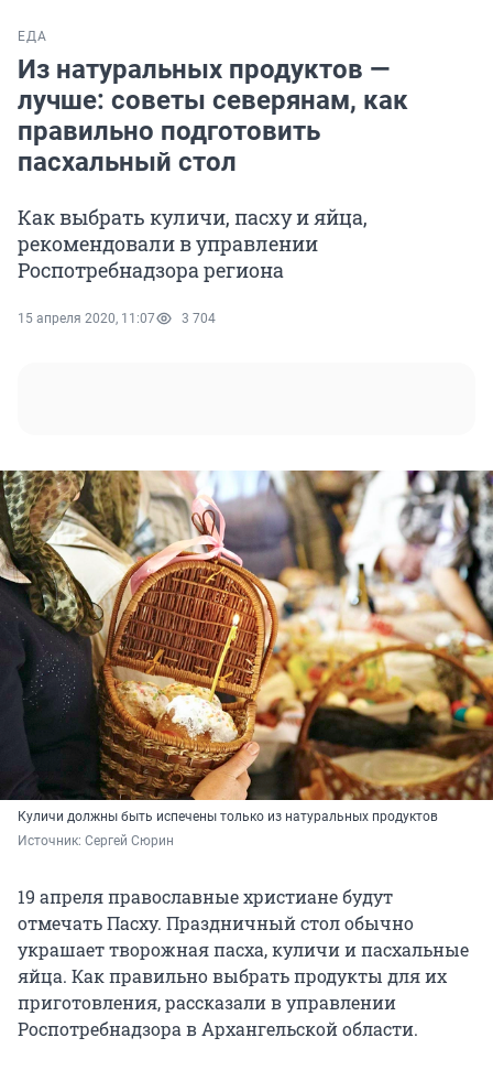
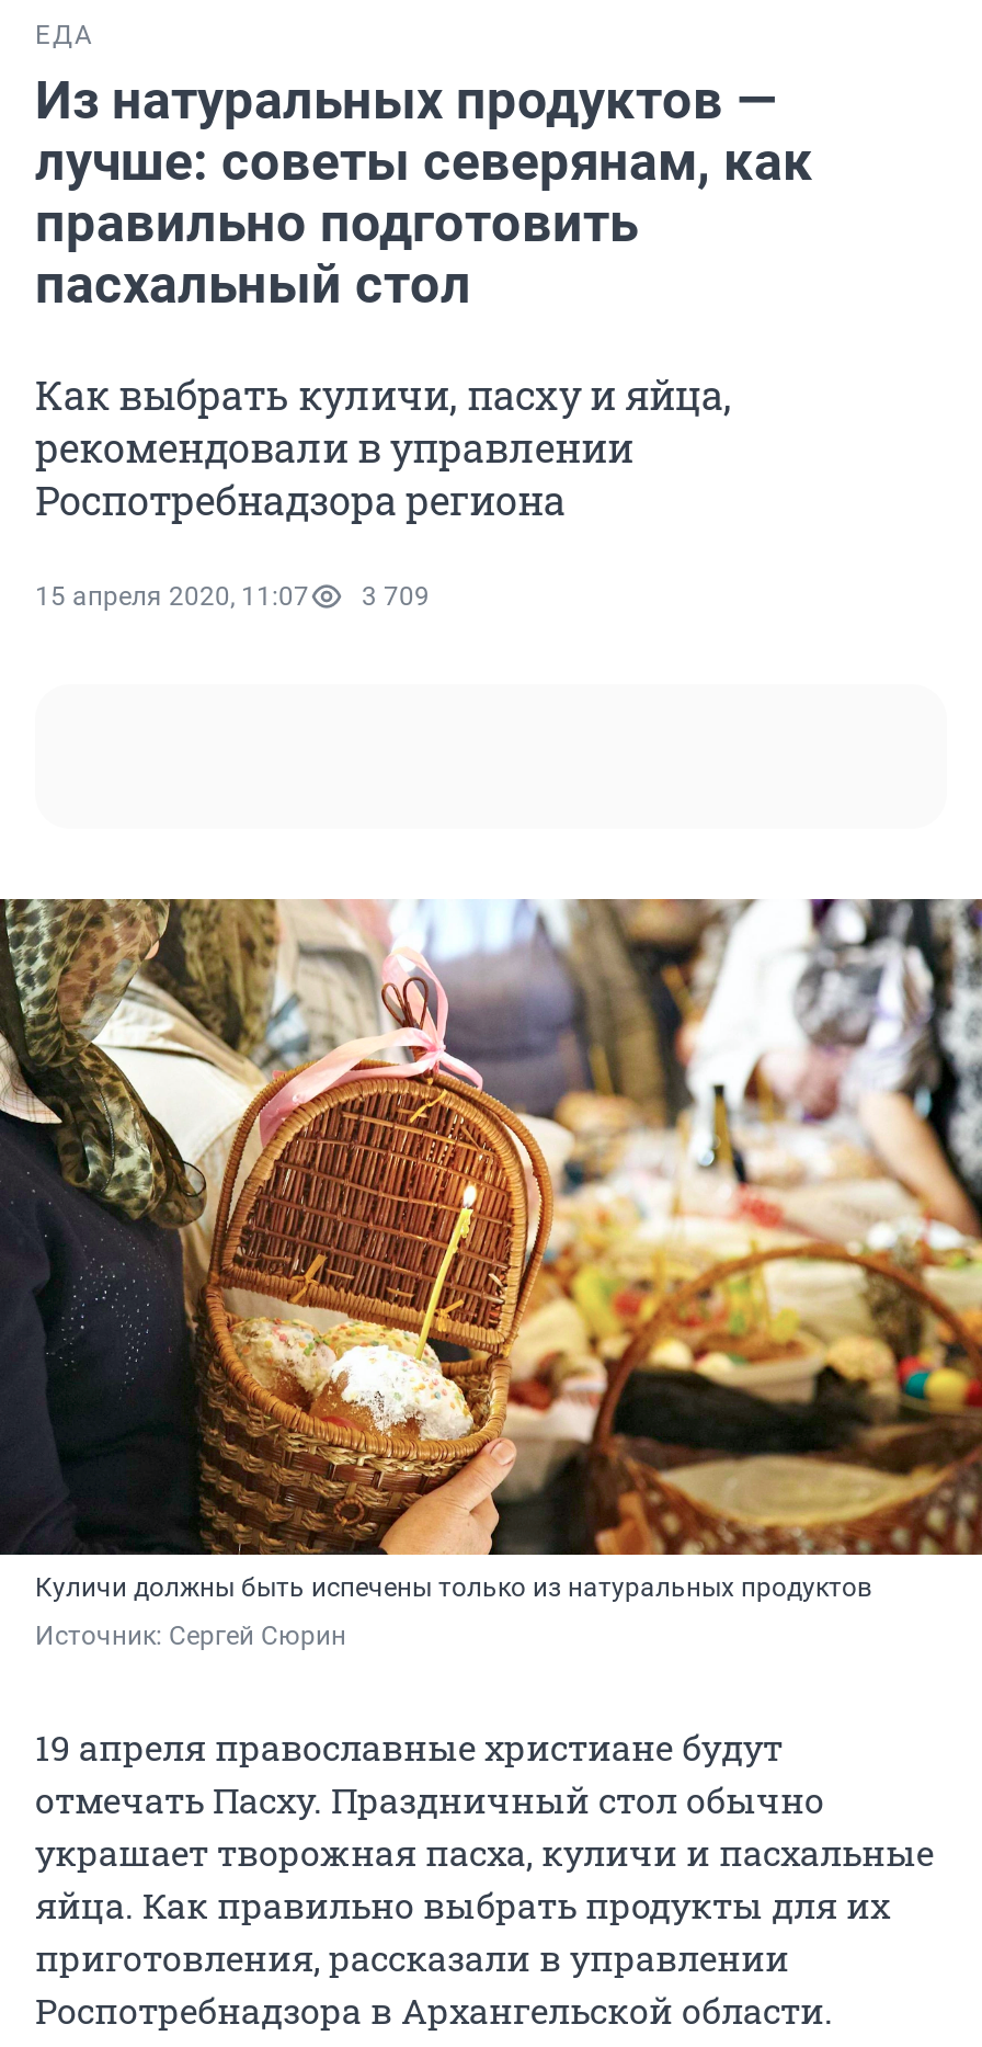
- 15 апреля 2020, 11:07 3 704
+ 15 апреля 2020, 11:07 3 709
